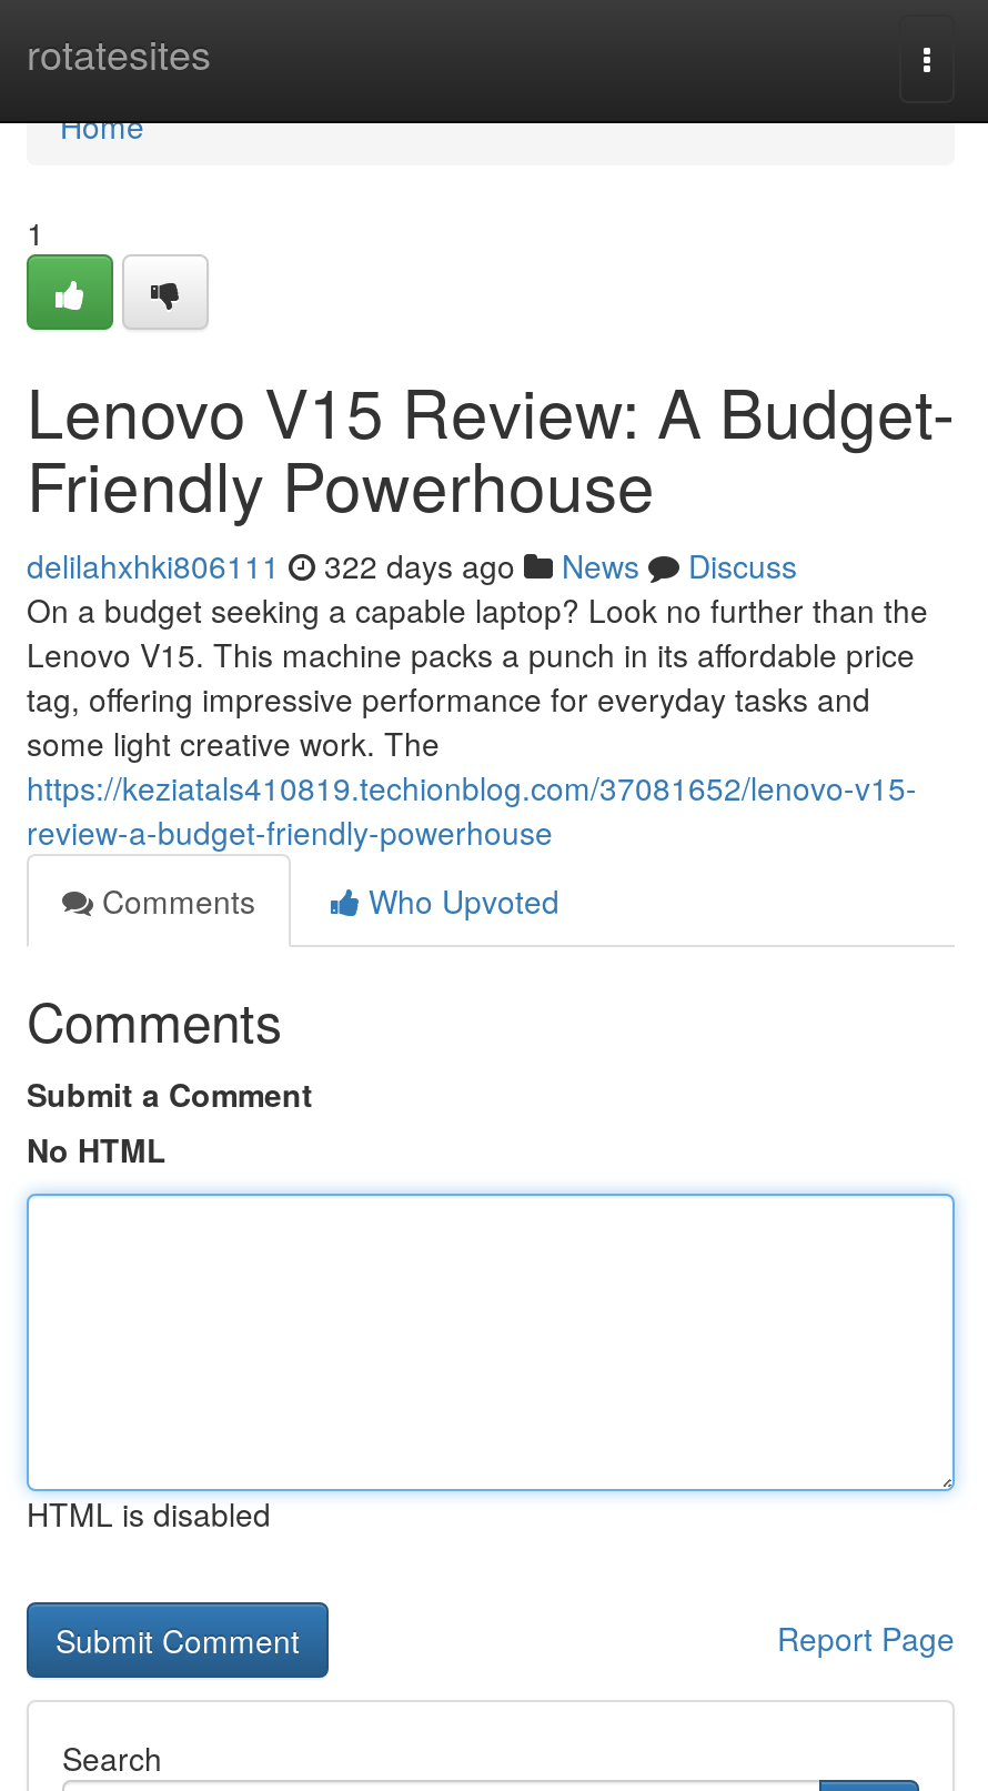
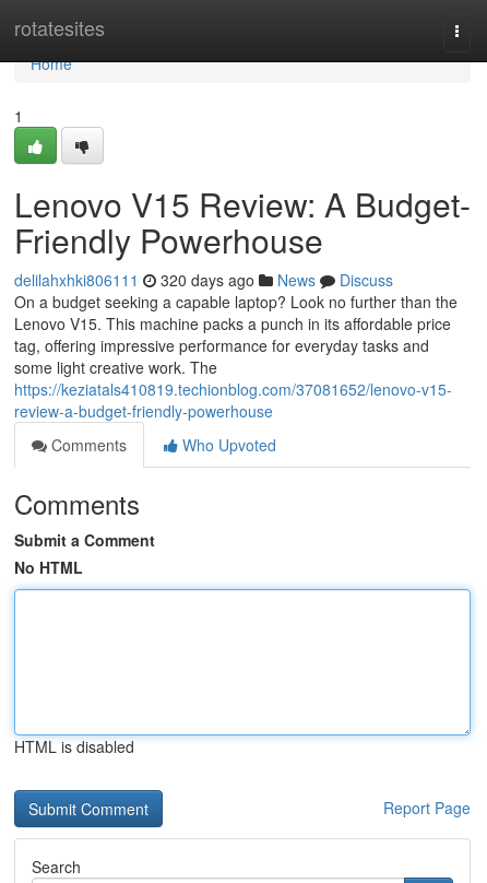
- delilahxhki806111 322 days ago News Discuss
+ delilahxhki806111 320 days ago News Discuss
